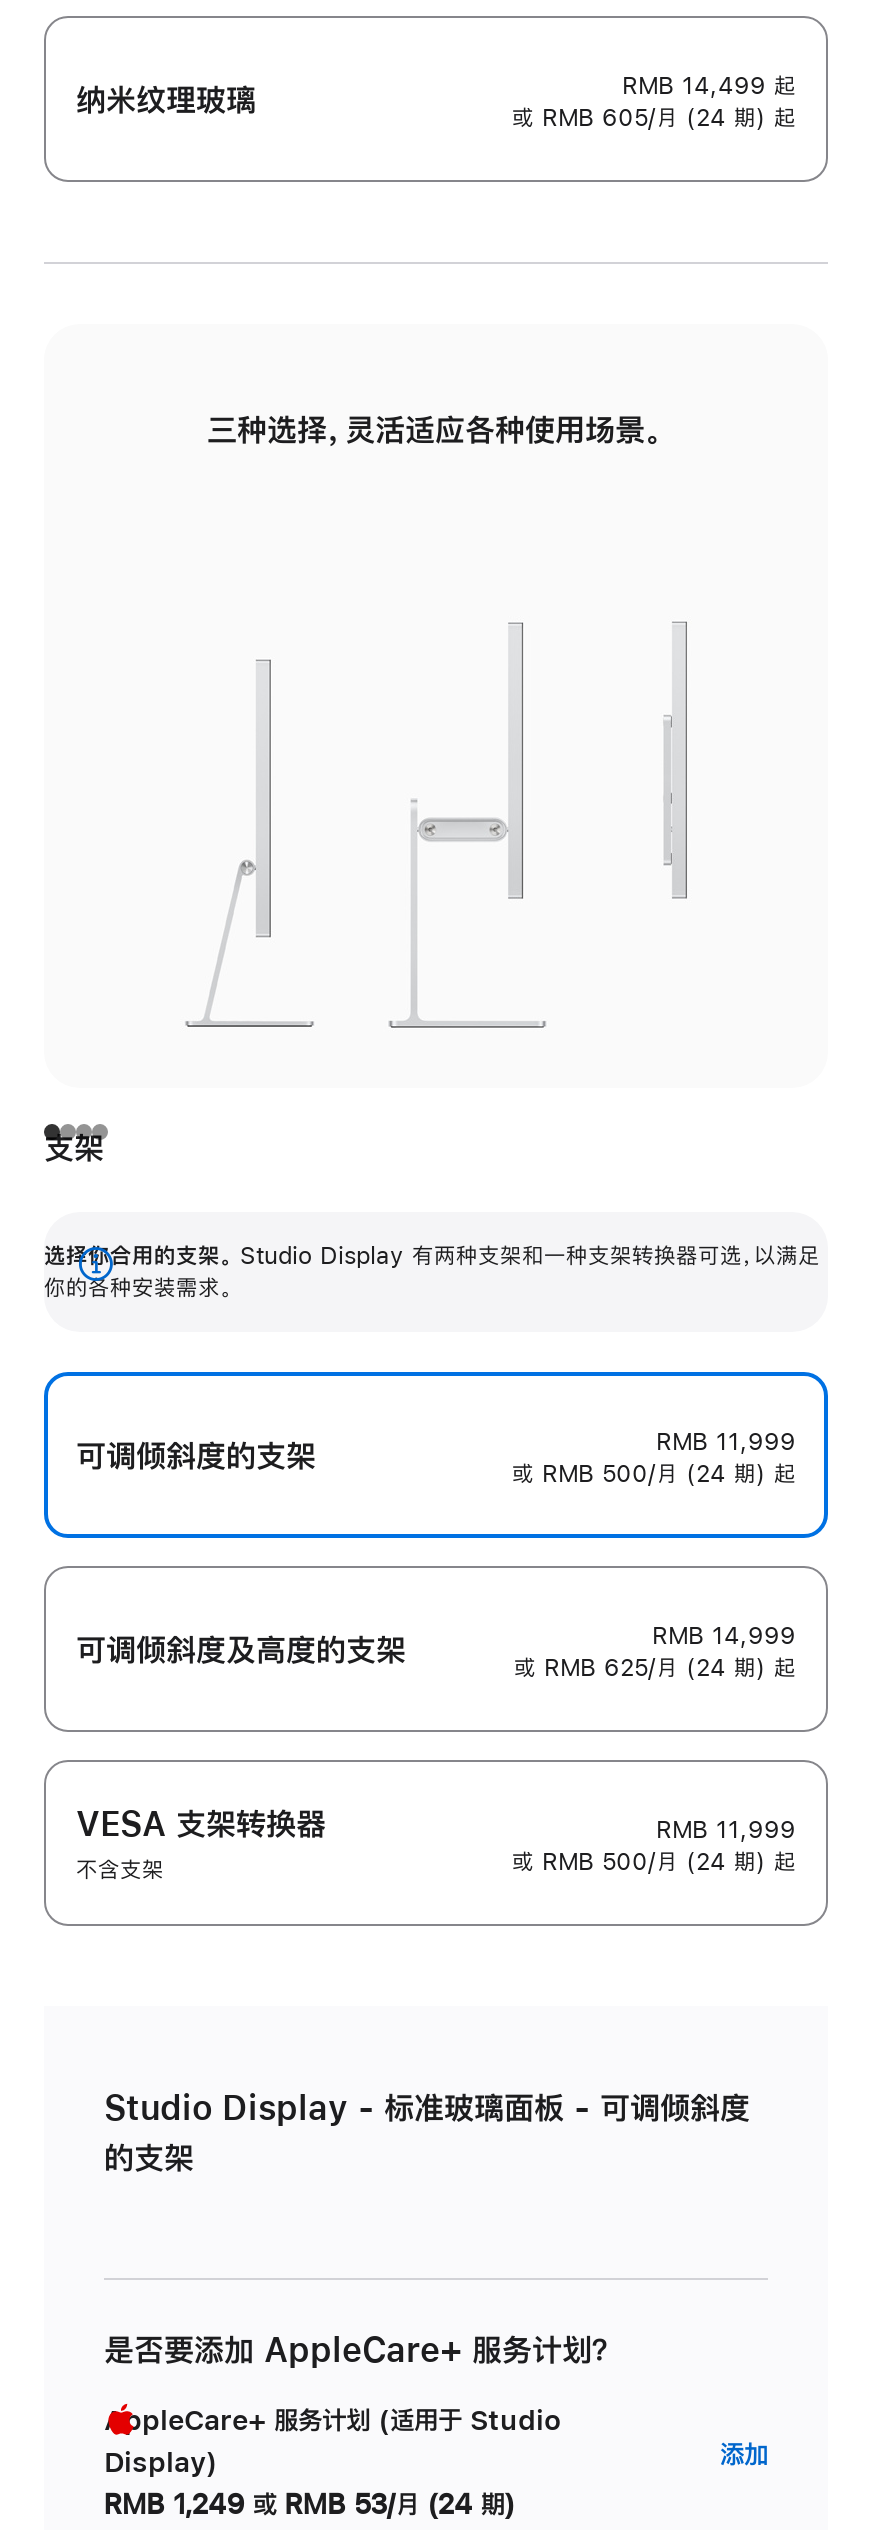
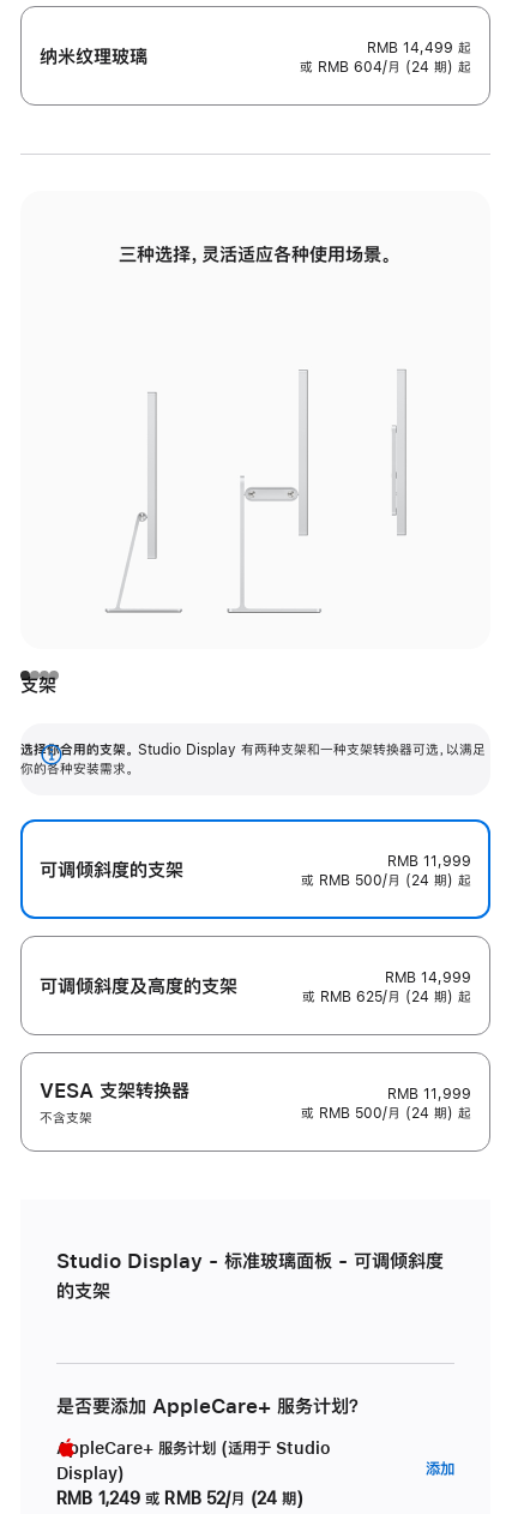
- 或 RMB 605/月 (24 期) 起
+ 或 RMB 604/月 (24 期) 起

- RMB 1,249 或 RMB 53/月 (24 期)
+ RMB 1,249 或 RMB 52/月 (24 期)
